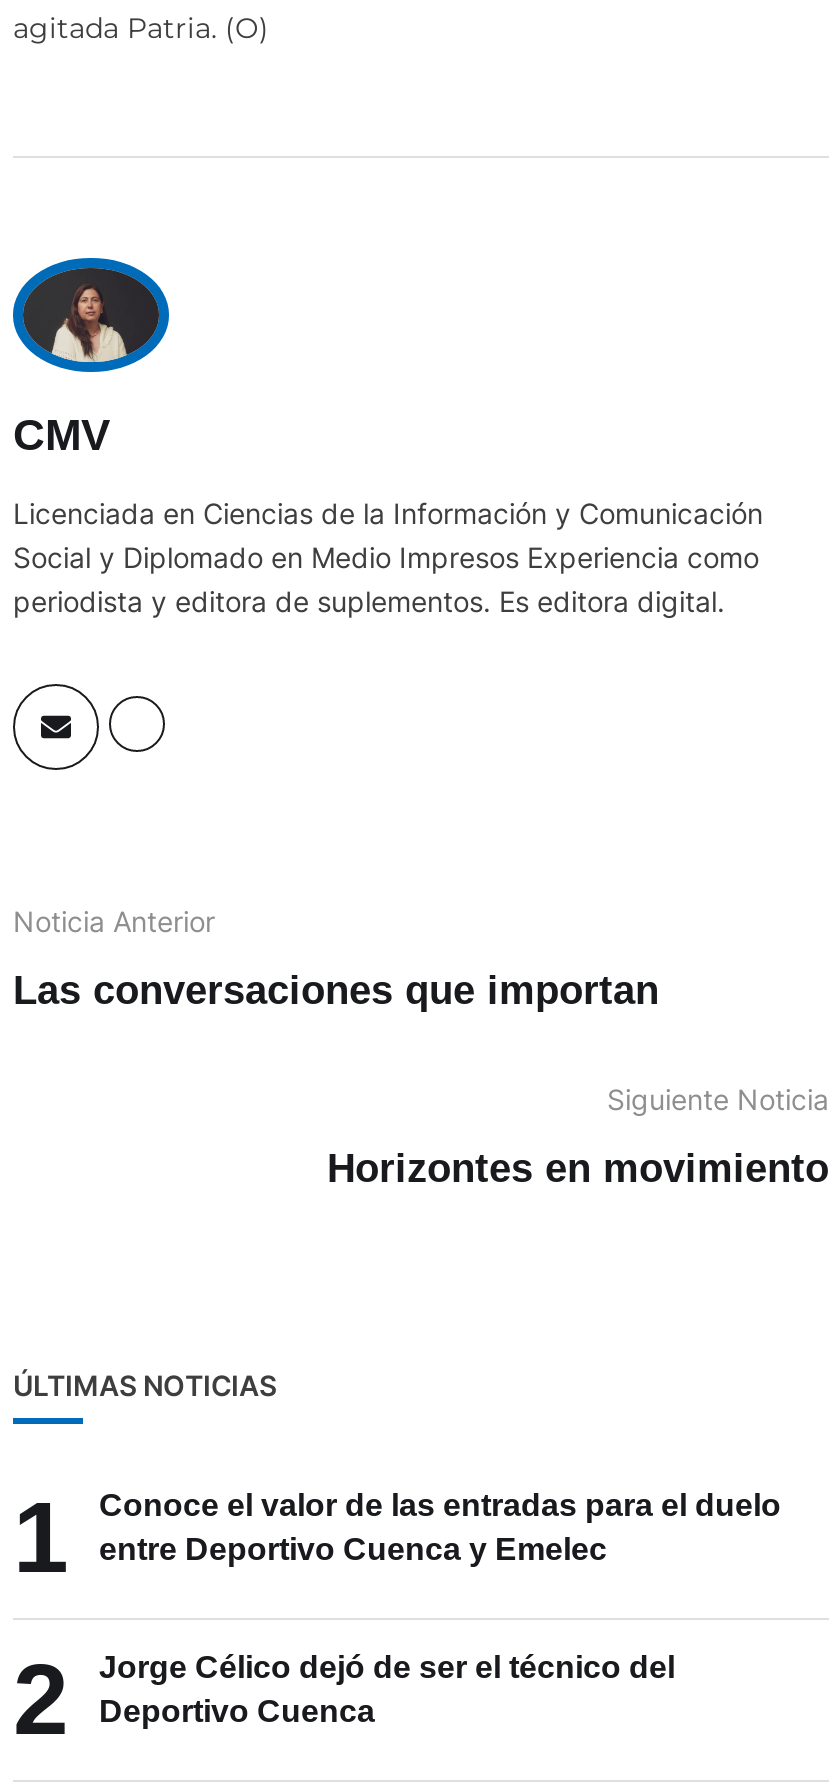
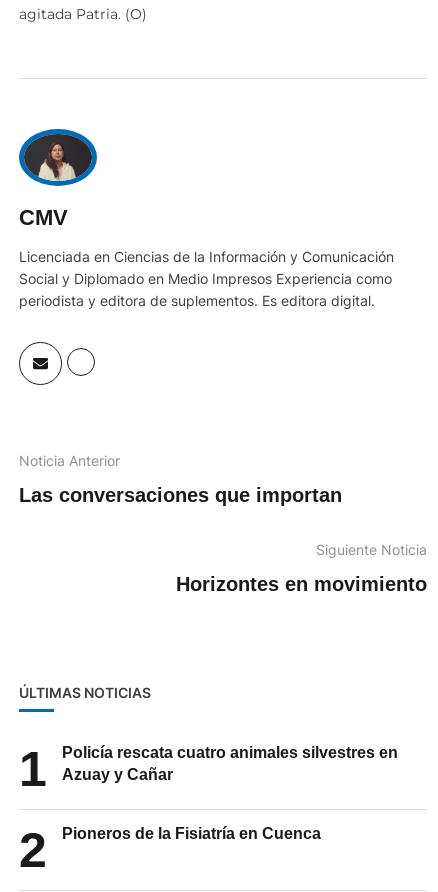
- Conoce el valor de las entradas para el duelo
- entre Deportivo Cuenca y Emelec
+ Policía rescata cuatro animales silvestres en
+ Azuay y Cañar

- Jorge Célico dejó de ser el técnico del
- Deportivo Cuenca
+ Pioneros de la Fisiatría en Cuenca
